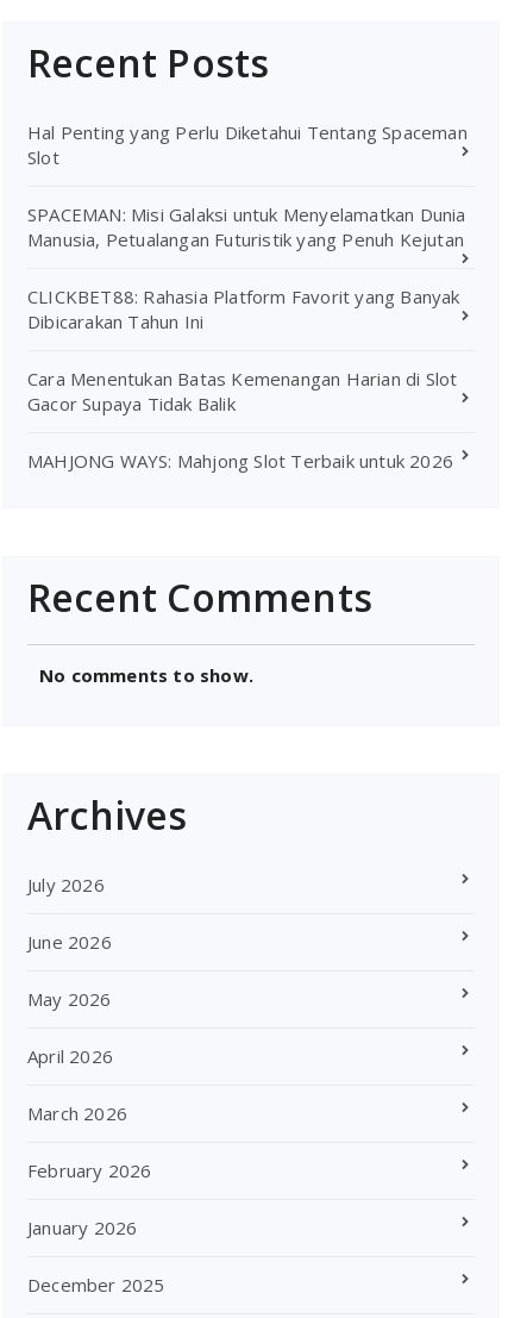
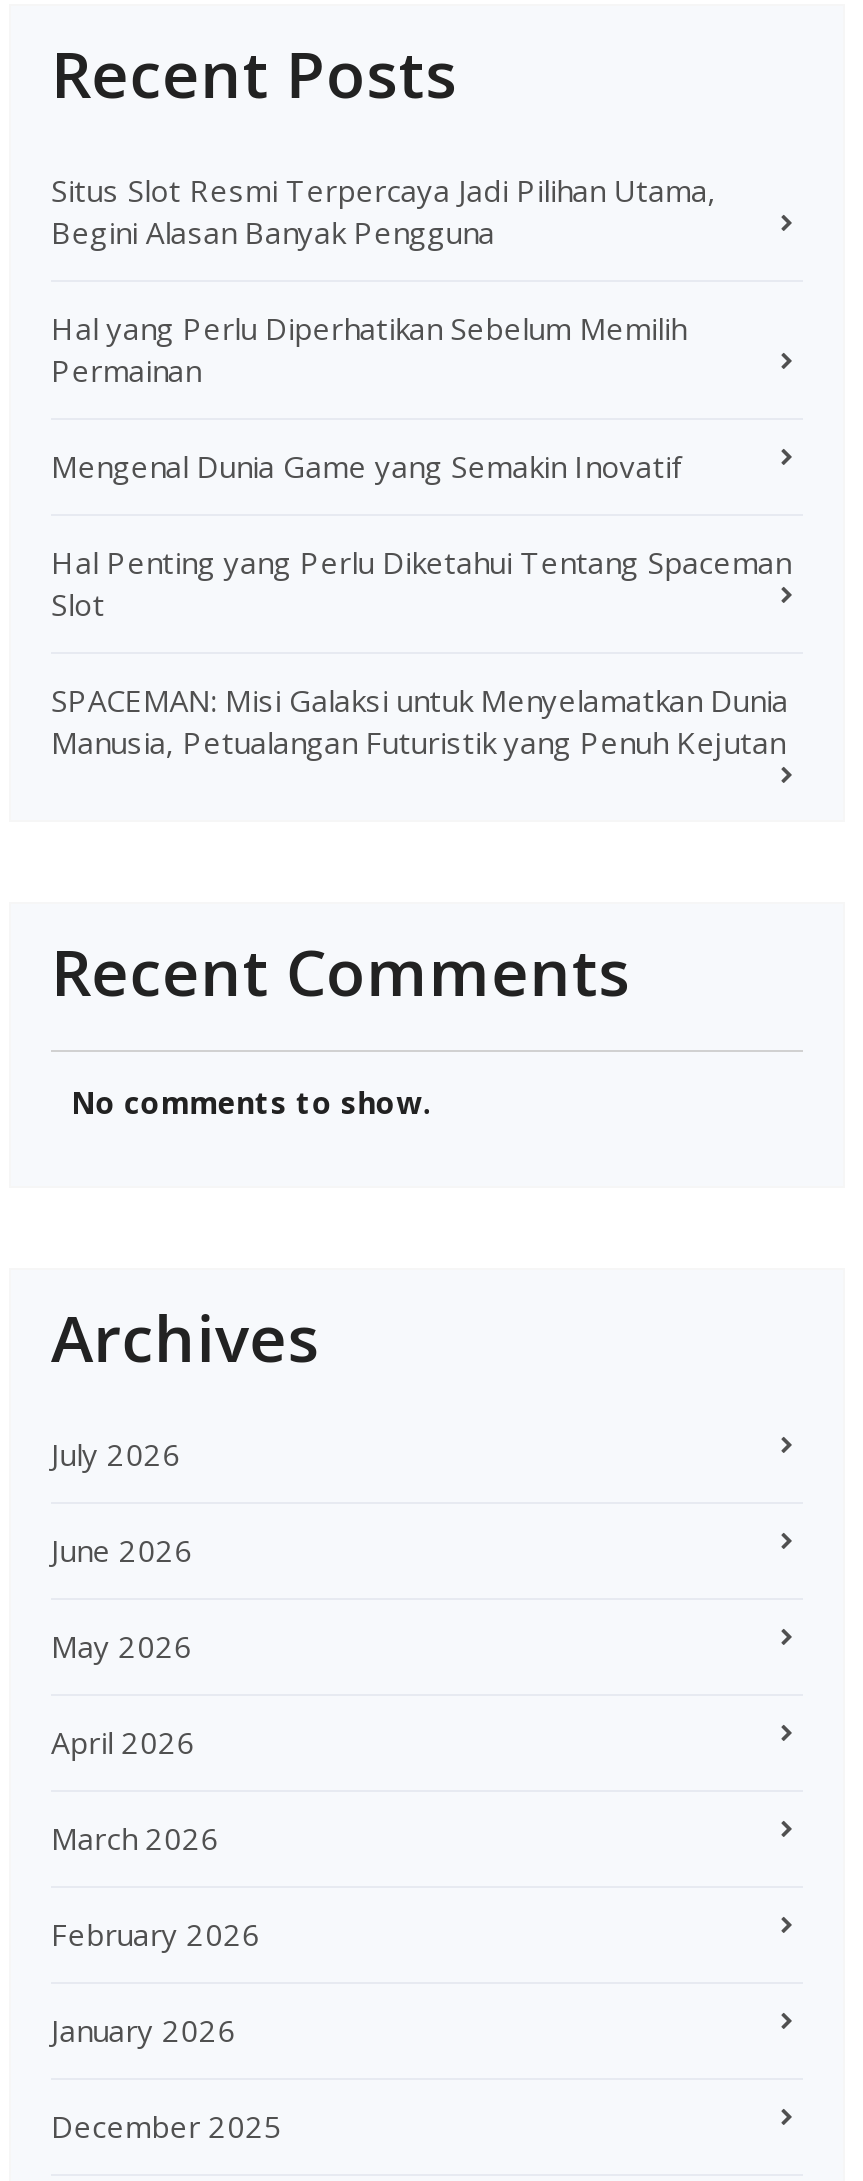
+ Situs Slot Resmi Terpercaya Jadi Pilihan Utama,
+ Begini Alasan Banyak Pengguna
+ Hal yang Perlu Diperhatikan Sebelum Memilih
+ Permainan
+ Mengenal Dunia Game yang Semakin Inovatif

moved down: Hal Penting yang Perlu Diketahui Tentang Spaceman | Slot | SPACEMAN: Misi Galaksi untuk Menyelamatkan Dunia | Manusia, Petualangan Futuristik yang Penuh Kejutan

- CLICKBET88: Rahasia Platform Favorit yang Banyak
- Dibicarakan Tahun Ini
- Cara Menentukan Batas Kemenangan Harian di Slot
- Gacor Supaya Tidak Balik
- MAHJONG WAYS: Mahjong Slot Terbaik untuk 2026
